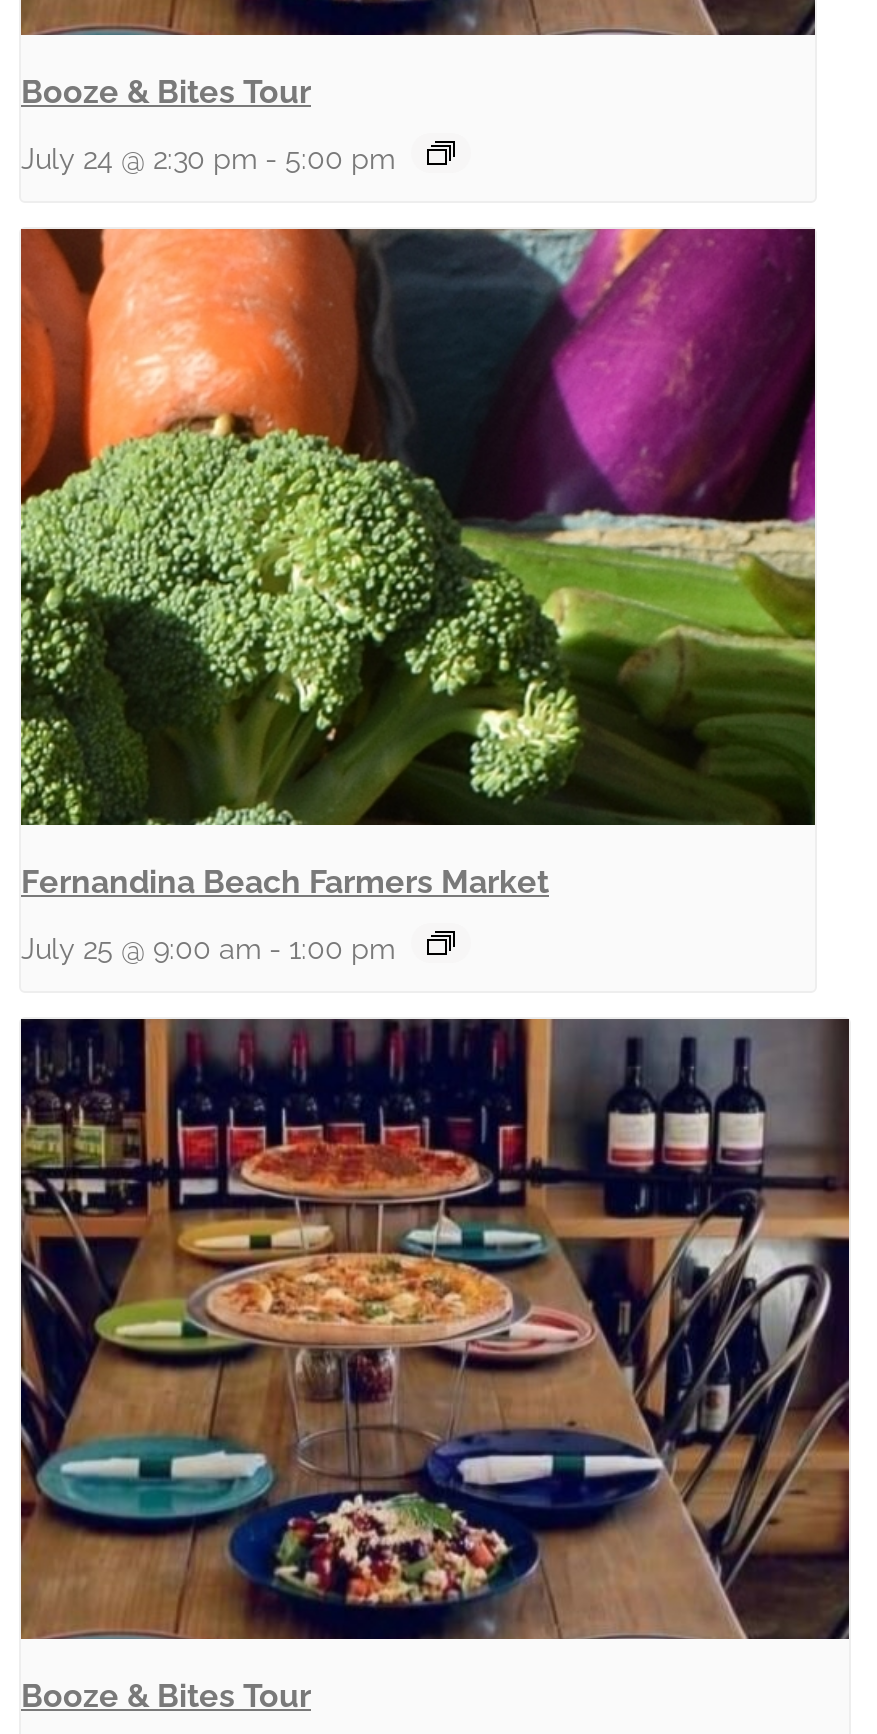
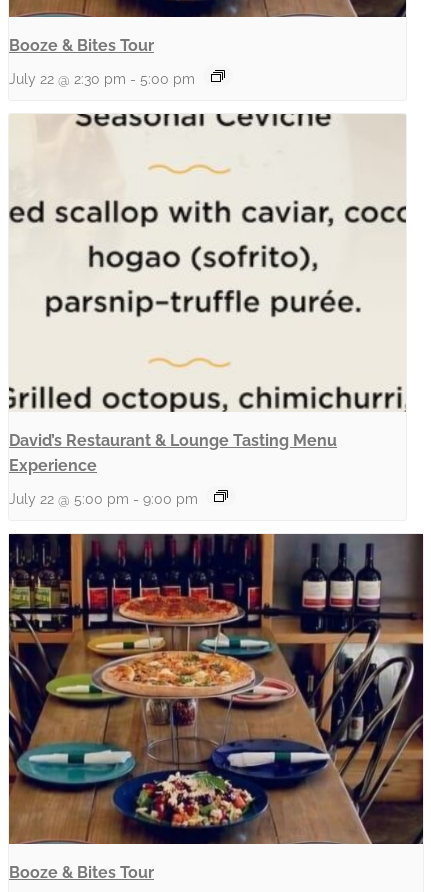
- July 24 @ 2:30 pm - 5:00 pm
+ July 22 @ 2:30 pm - 5:00 pm

- [image]
- Fernandina Beach Farmers Market
+ [image]
+ David’s Restaurant & Lounge Tasting Menu
+ Experience

- July 25 @ 9:00 am - 1:00 pm
+ July 22 @ 5:00 pm - 9:00 pm
